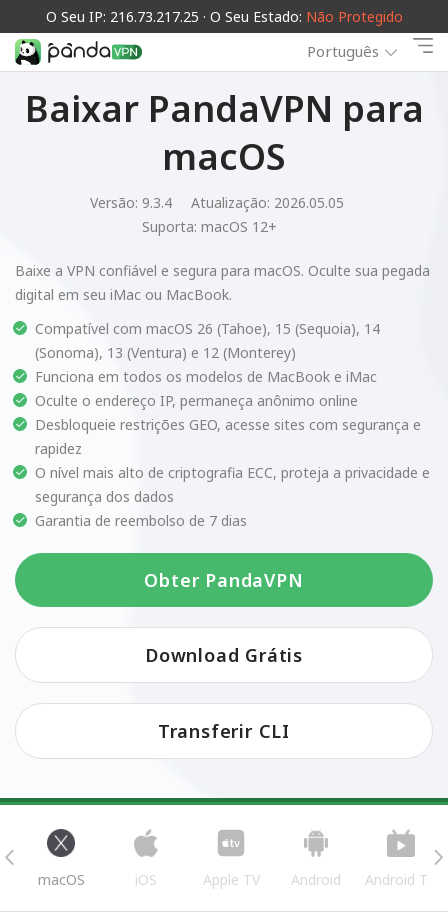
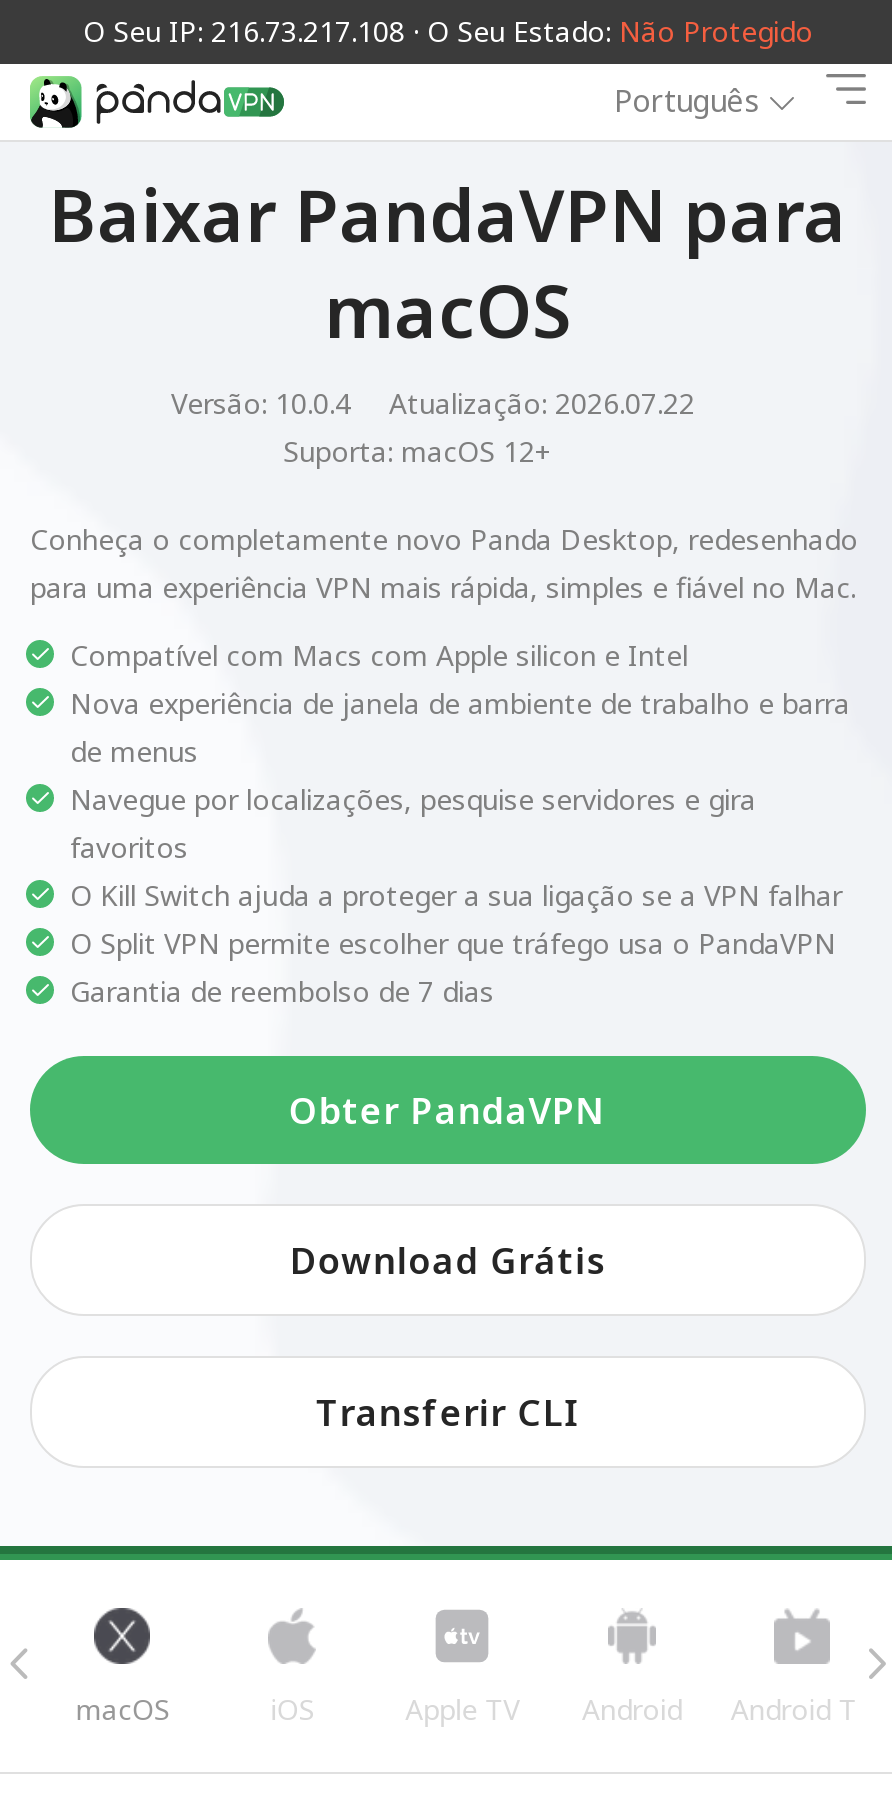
- O Seu IP: 216.73.217.25 · O Seu Estado: Não Protegido
+ O Seu IP: 216.73.217.108 · O Seu Estado: Não Protegido

- Versão: 9.3.4
+ Versão: 10.0.4

- Atualização: 2026.05.05
+ Atualização: 2026.07.22

- Baixe a VPN confiável e segura para macOS. Oculte sua pegada
- digital em seu iMac ou MacBook.
+ Conheça o completamente novo Panda Desktop, redesenhado
+ para uma experiência VPN mais rápida, simples e fiável no Mac.

- Compatível com macOS 26 (Tahoe), 15 (Sequoia), 14
- (Sonoma), 13 (Ventura) e 12 (Monterey)
- Funciona em todos os modelos de MacBook e iMac
- Oculte o endereço IP, permaneça anônimo online
- Desbloqueie restrições GEO, acesse sites com segurança e
- rapidez
- O nível mais alto de criptografia ECC, proteja a privacidade e
- segurança dos dados
+ Compatível com Macs com Apple silicon e Intel
+ Nova experiência de janela de ambiente de trabalho e barra
+ de menus
+ Navegue por localizações, pesquise servidores e gira
+ favoritos
+ O Kill Switch ajuda a proteger a sua ligação se a VPN falhar
+ O Split VPN permite escolher que tráfego usa o PandaVPN
